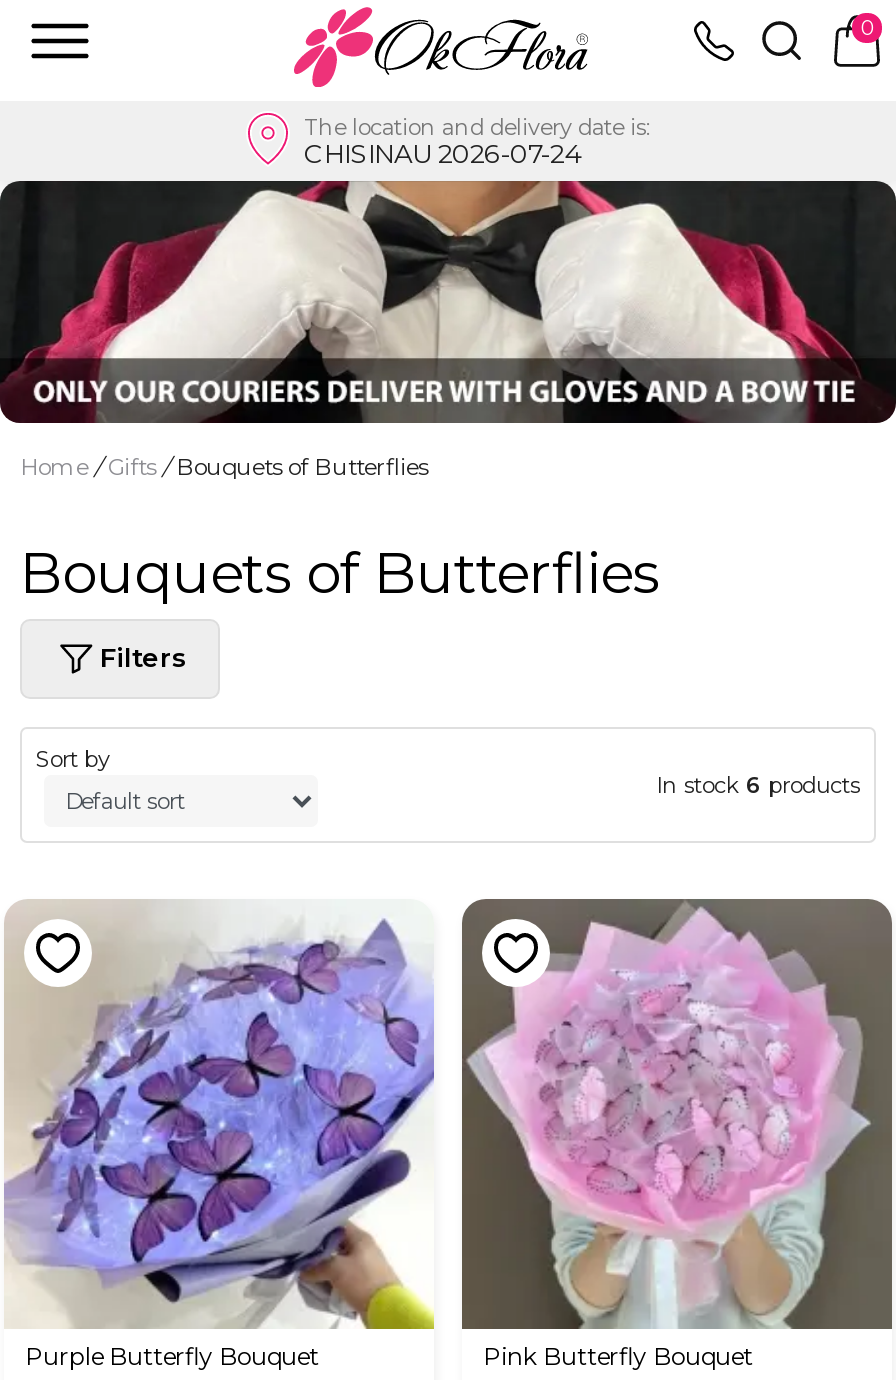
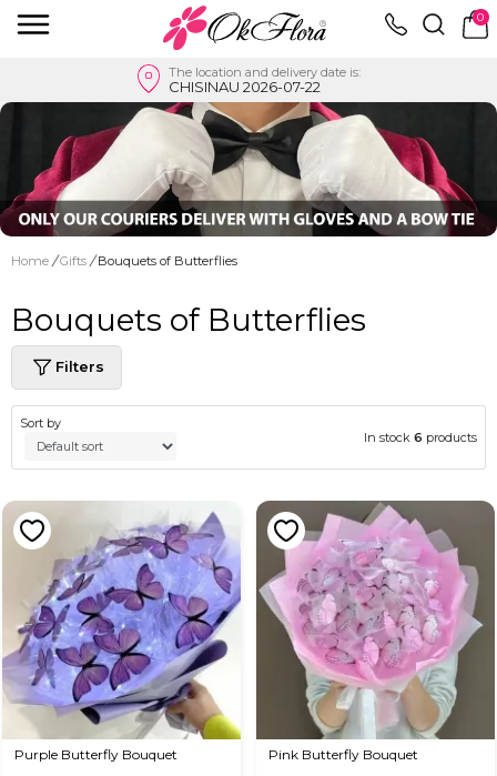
- CHISINAU 2026-07-24
+ CHISINAU 2026-07-22
